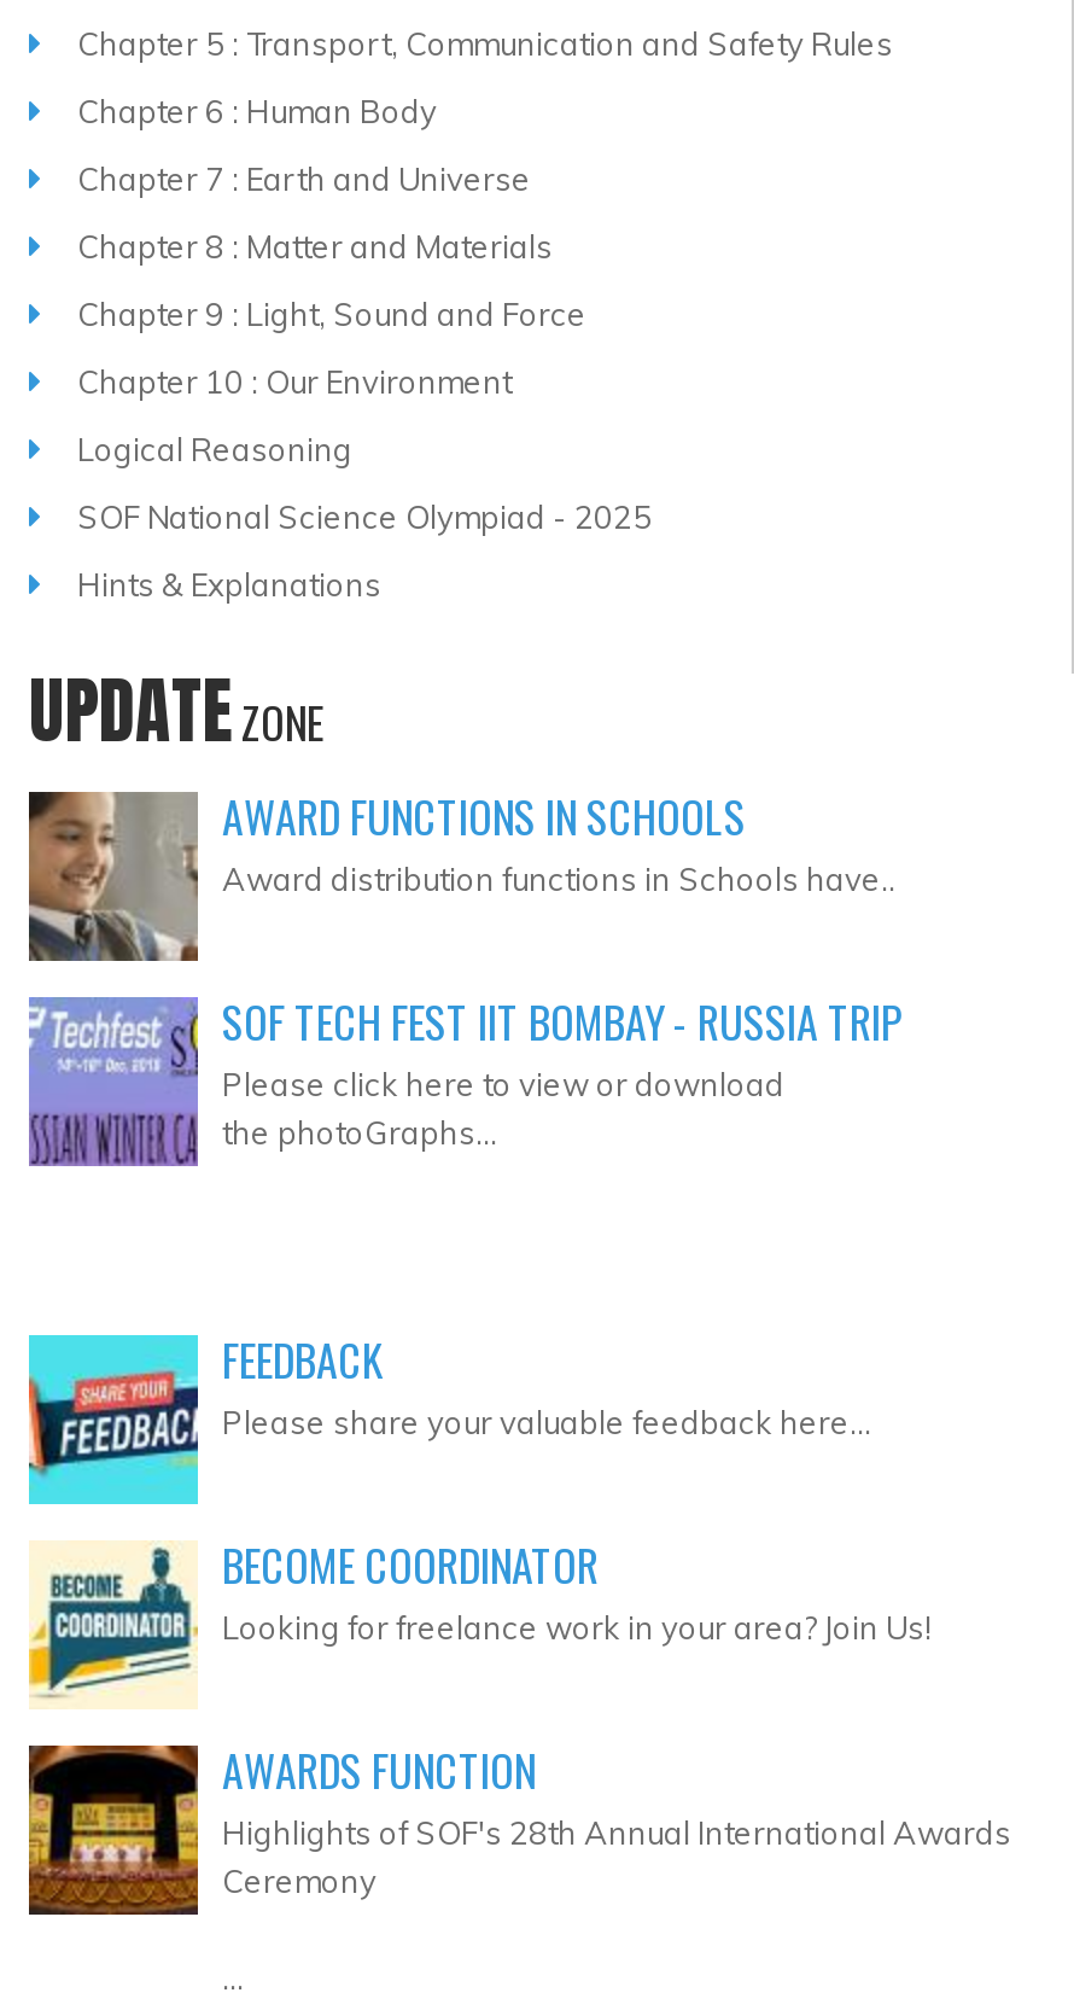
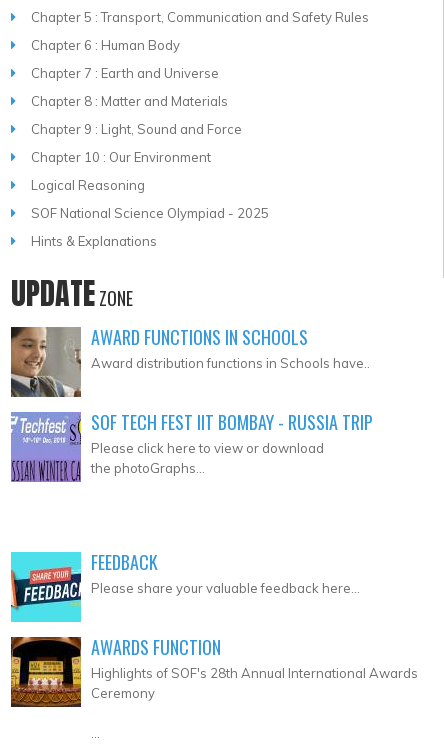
- [image]
- BECOME COORDINATOR
- Looking for freelance work in your area? Join Us!
